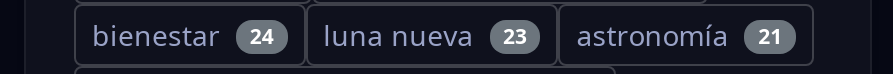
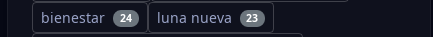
- astronomía
- 21
